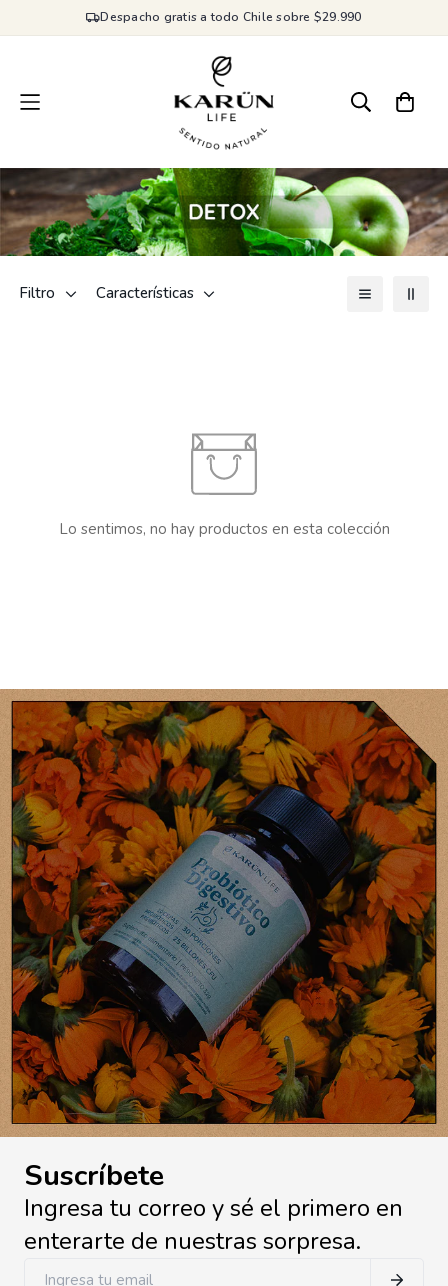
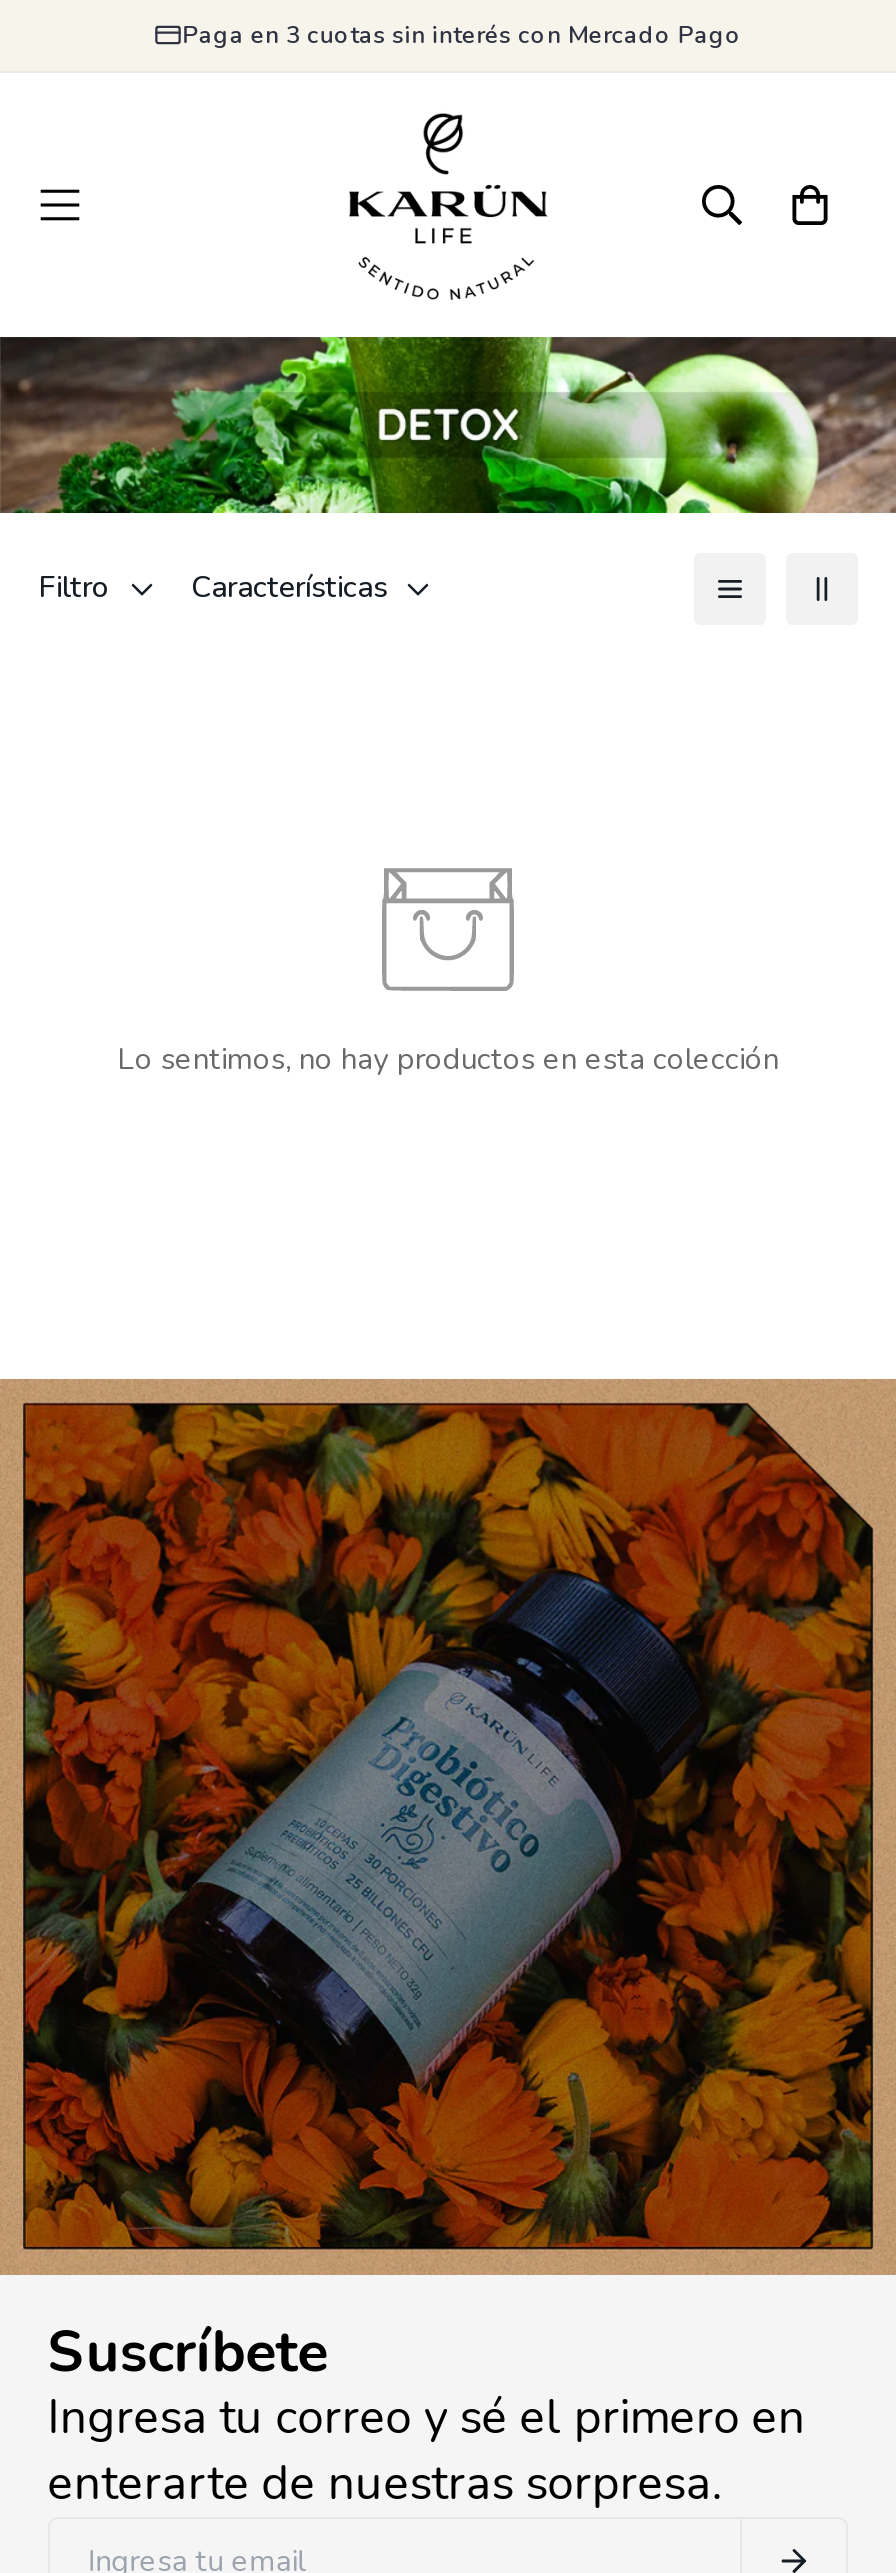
- Despacho gratis a todo Chile sobre $29.990
+ Paga en 3 cuotas sin interés con Mercado Pago
